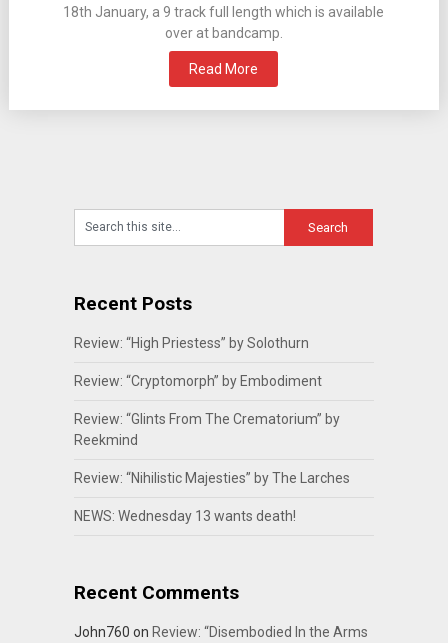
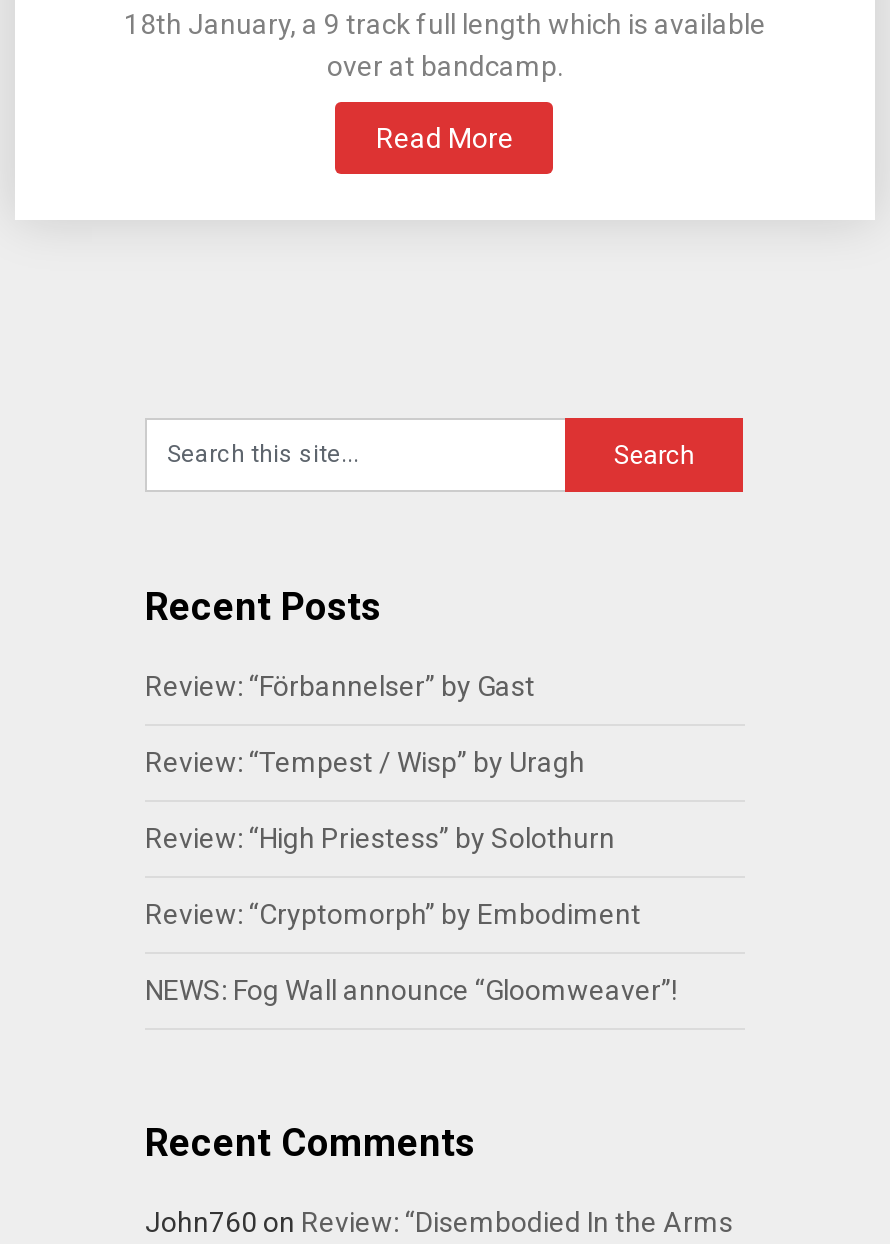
+ Review: “Förbannelser” by Gast
+ Review: “Tempest / Wisp” by Uragh

moved down: Review: “High Priestess” by Solothurn | Review: “Cryptomorph” by Embodiment

- Review: “Glints From The Crematorium” by
- Reekmind
- Review: “Nihilistic Majesties” by The Larches
- NEWS: Wednesday 13 wants death!
+ NEWS: Fog Wall announce “Gloomweaver”!
